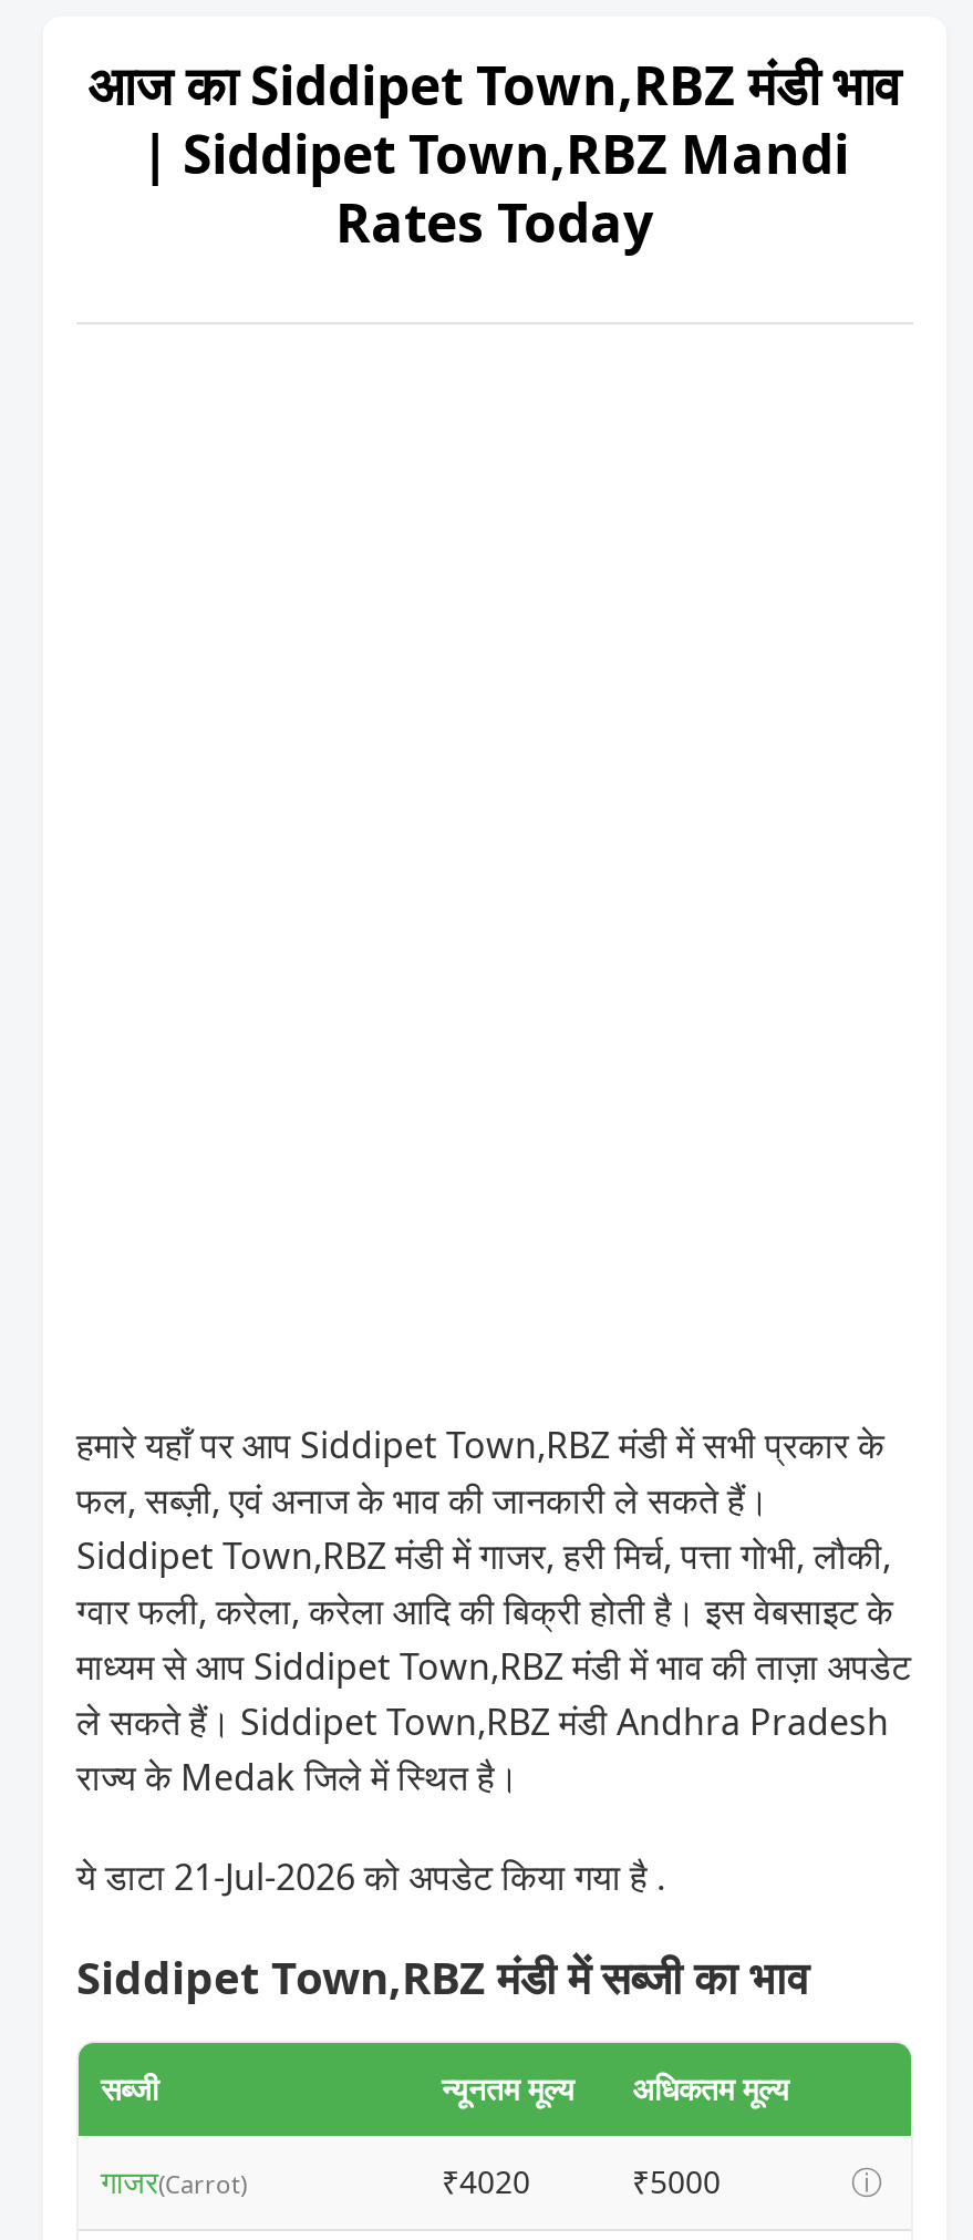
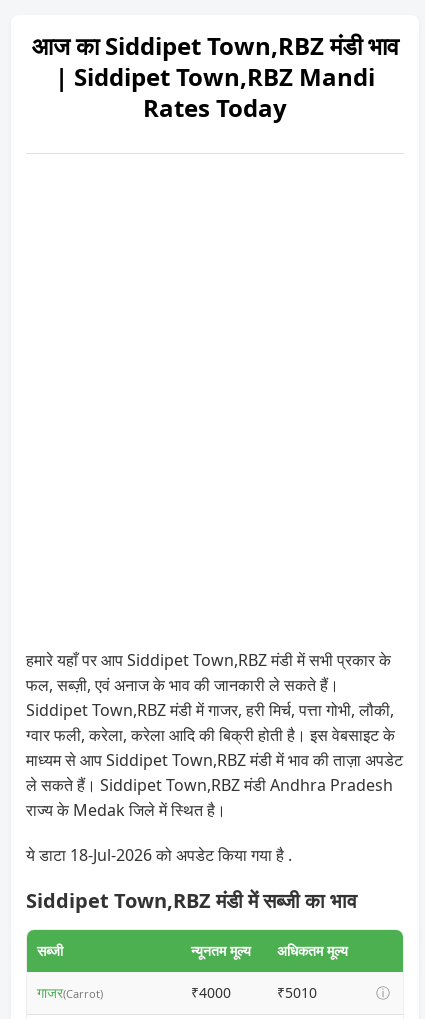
- ये डाटा 21-Jul-2026 को अपडेट किया गया है .
+ ये डाटा 18-Jul-2026 को अपडेट किया गया है .

- ₹4020
+ ₹4000

- ₹5000
+ ₹5010
